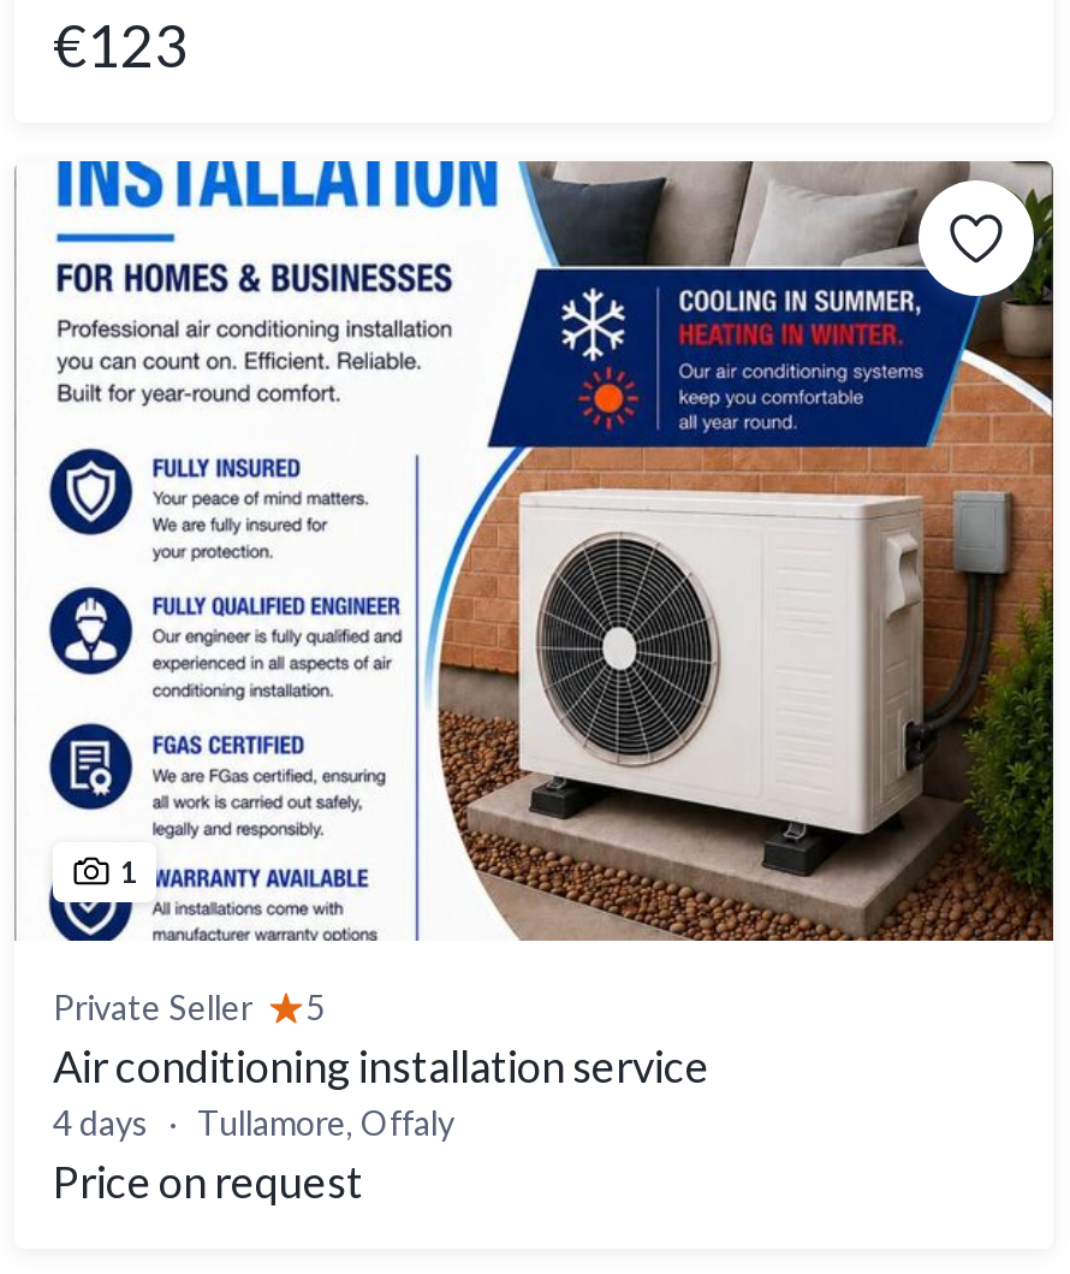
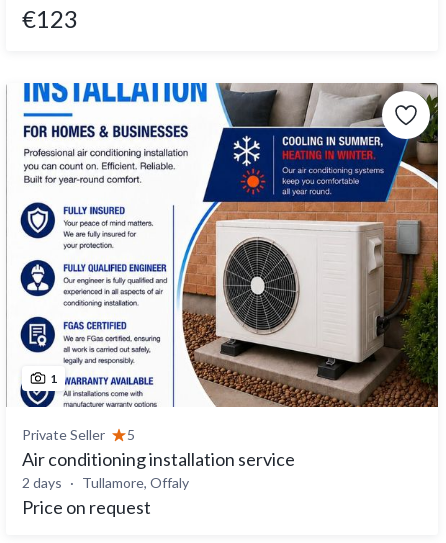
- 4 days Tullamore, Offaly
+ 2 days Tullamore, Offaly
